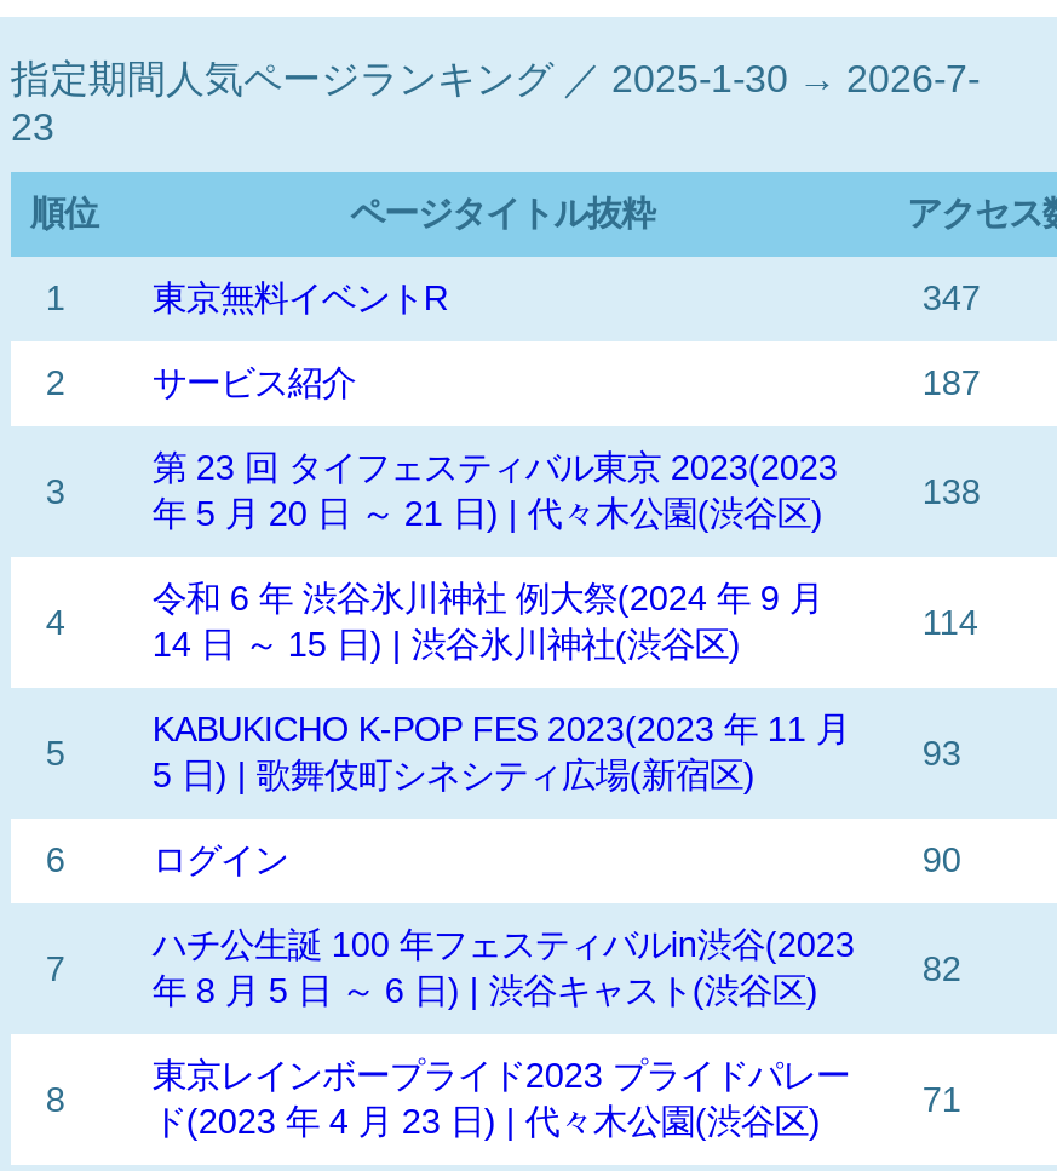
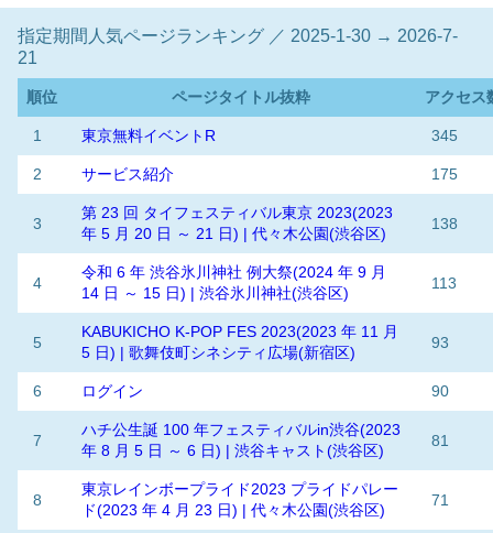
- 23
+ 21

- 347
+ 345

- 187
+ 175

- 114
+ 113

- 82
+ 81
